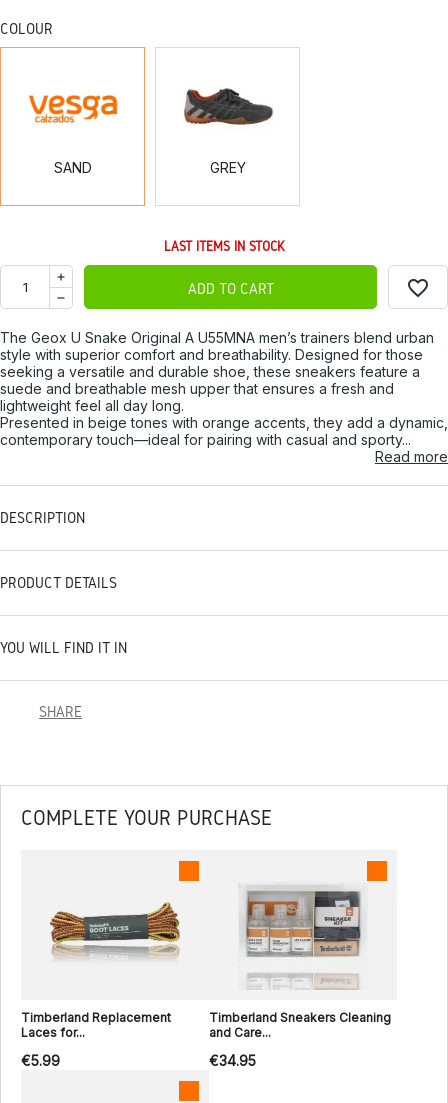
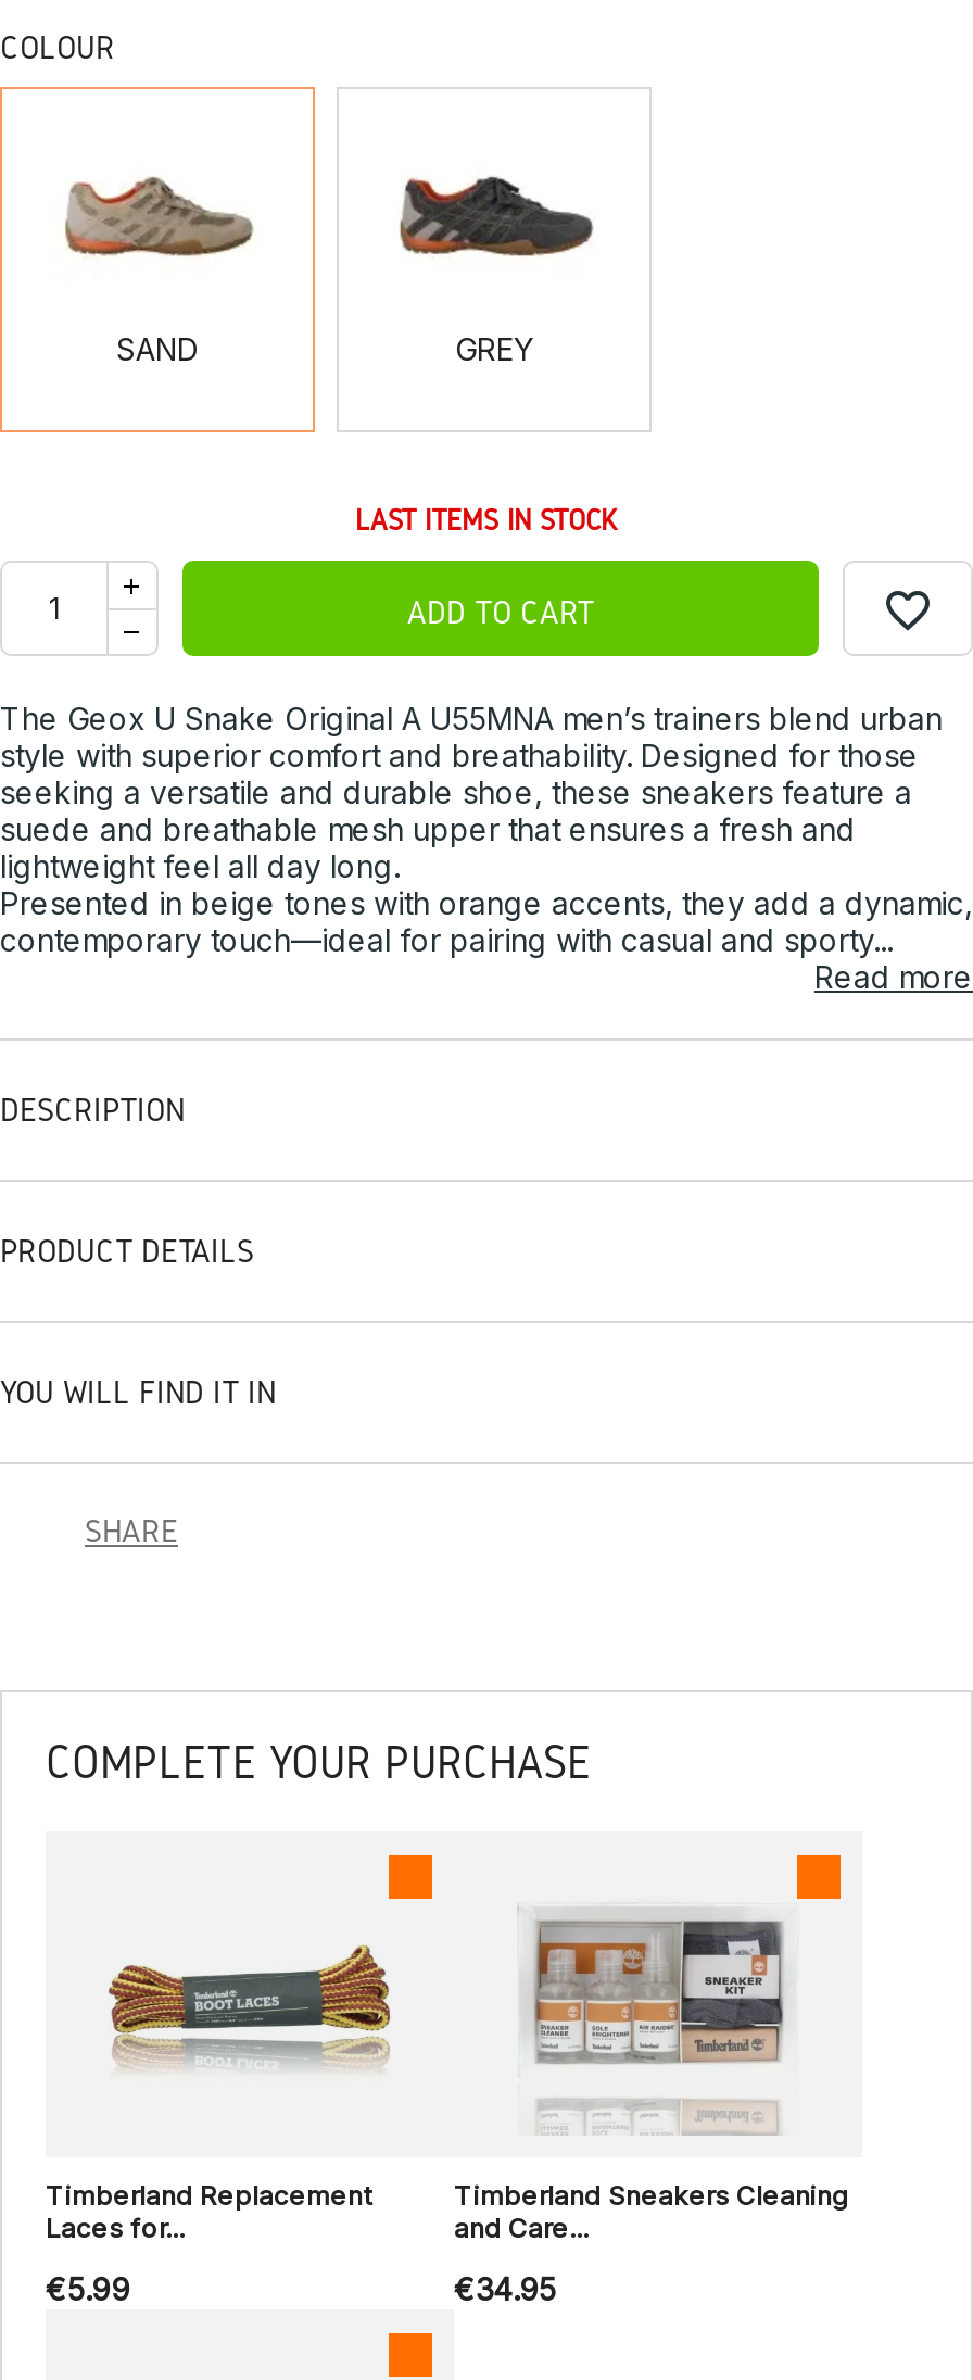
- [image]
+ [image]
